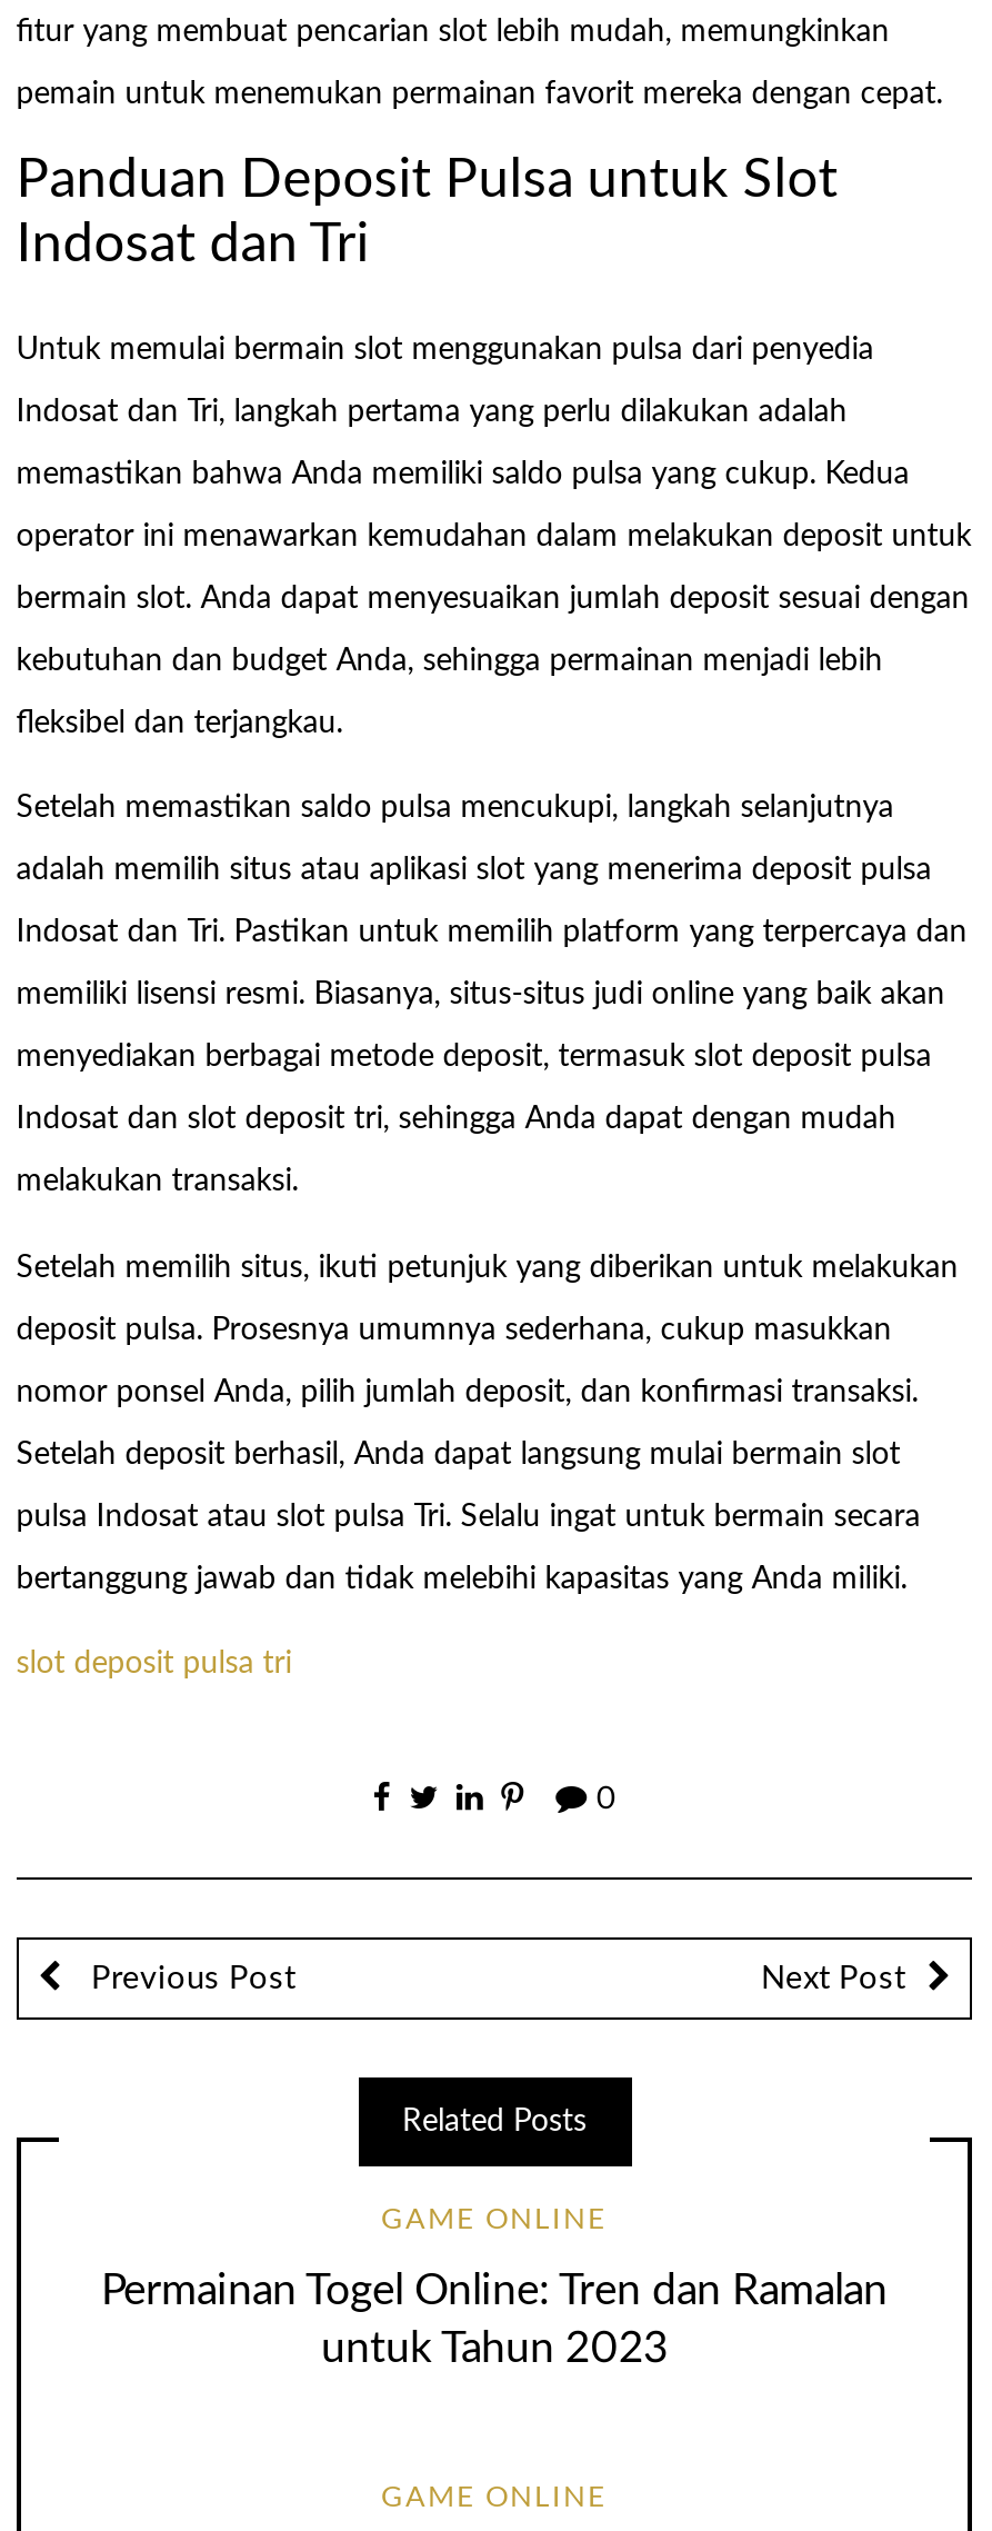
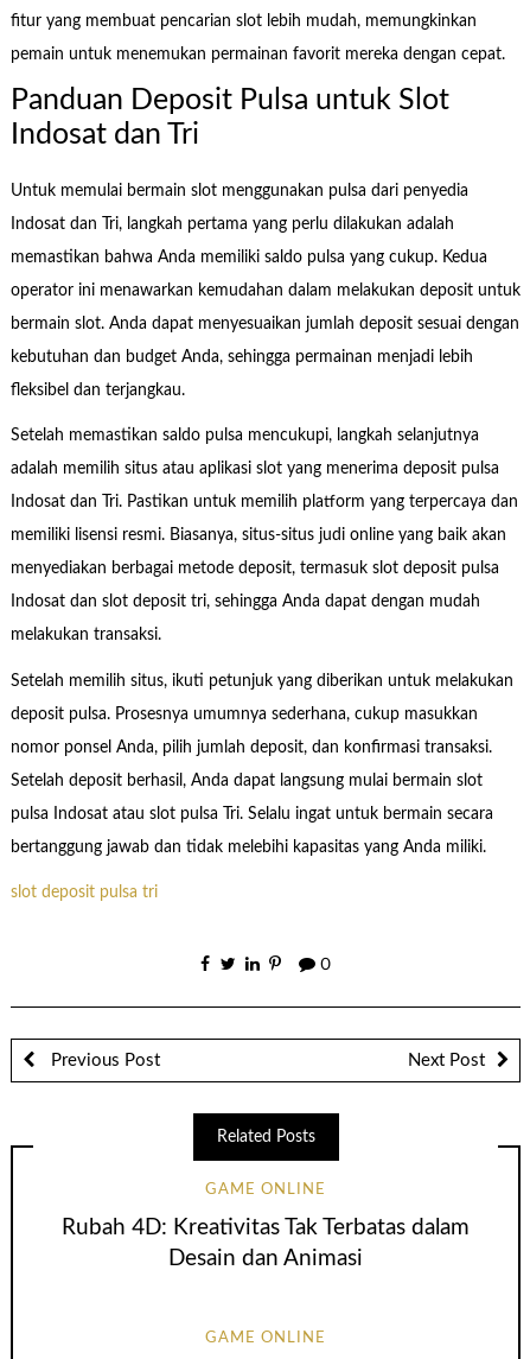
- Permainan Togel Online: Tren dan Ramalan
- untuk Tahun 2023
+ Rubah 4D: Kreativitas Tak Terbatas dalam
+ Desain dan Animasi
